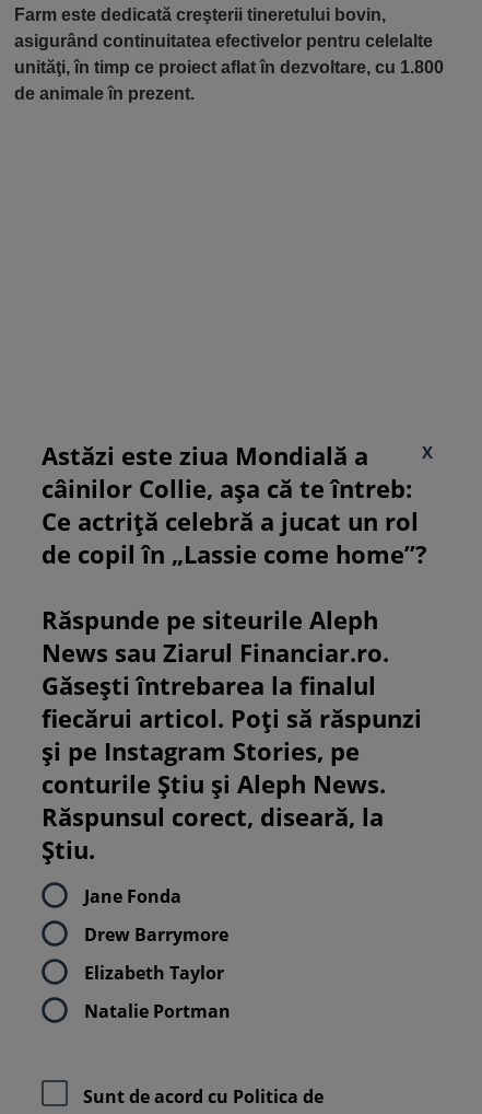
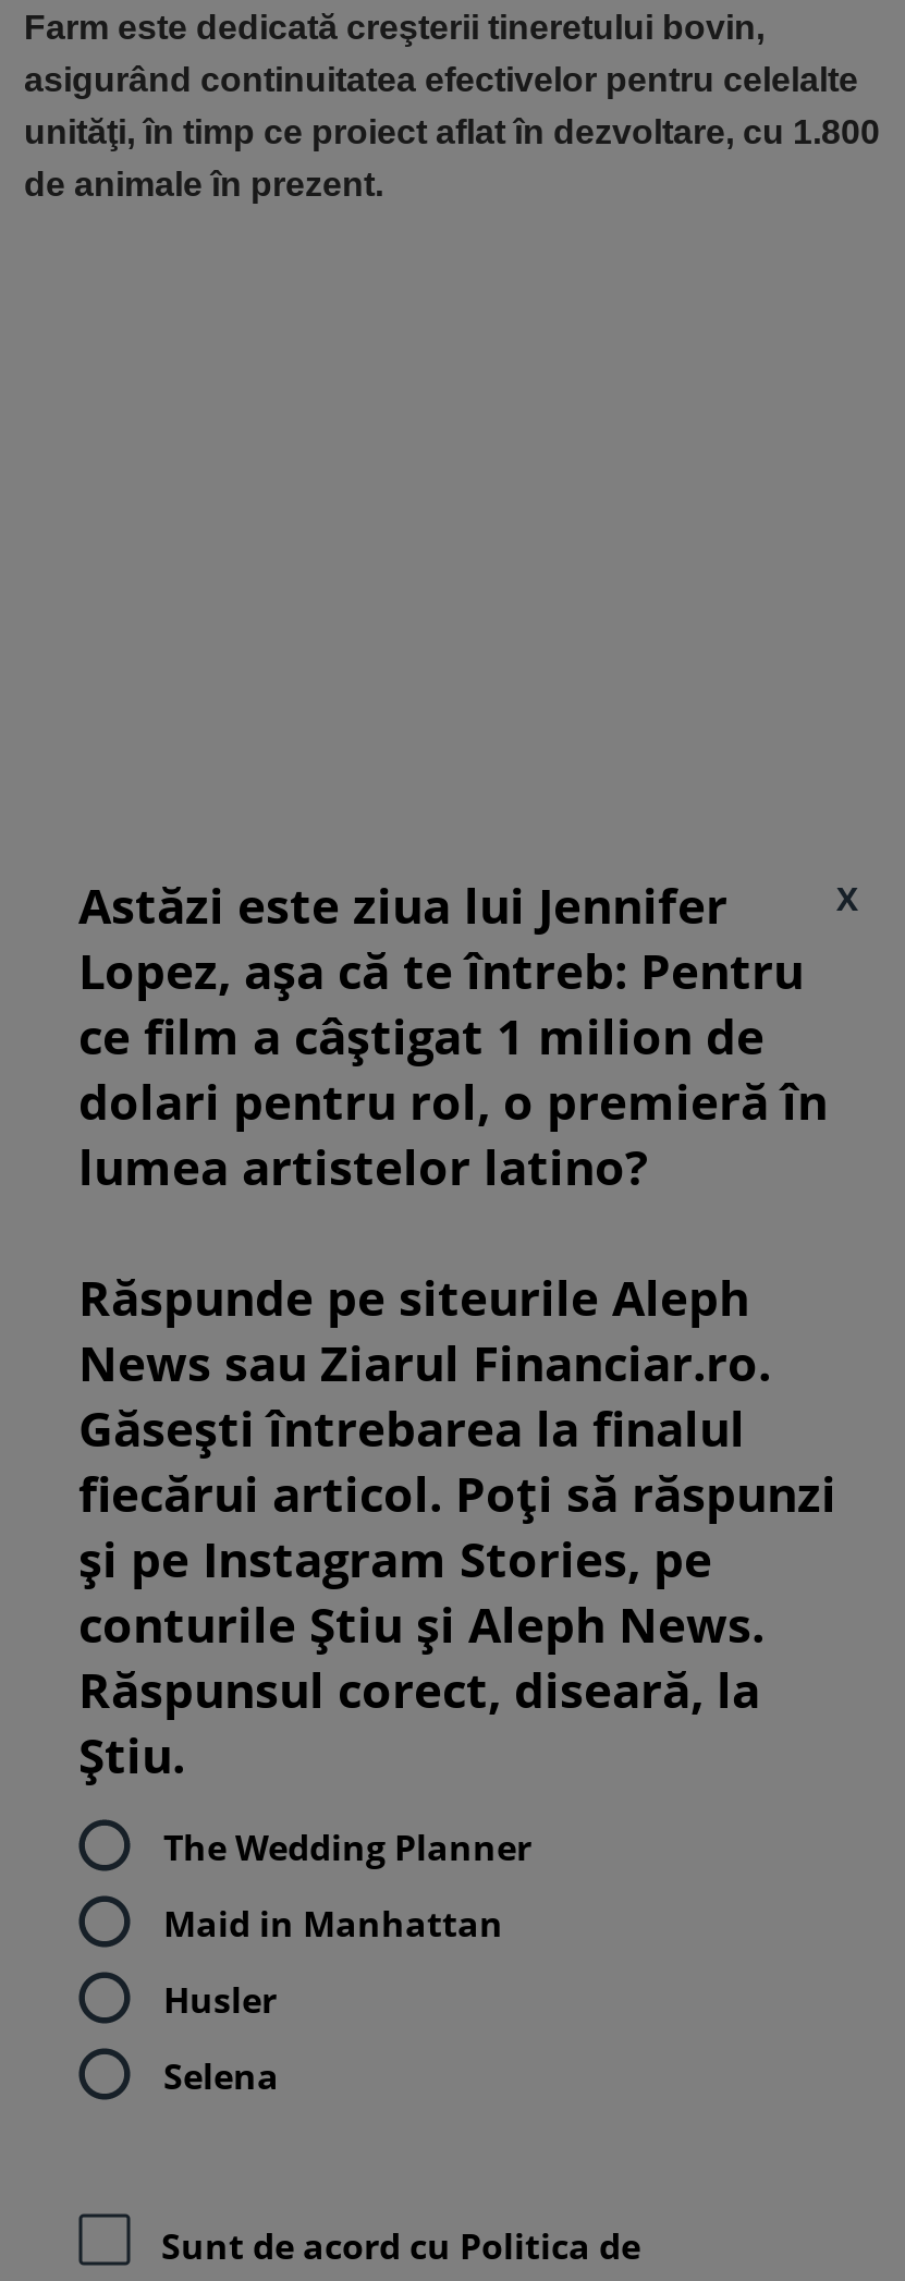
- Astăzi este ziua Mondială a
- câinilor Collie, așa că te întreb:
- Ce actriță celebră a jucat un rol
- de copil în „Lassie come home”?
+ Astăzi este ziua lui Jennifer
+ Lopez, așa că te întreb: Pentru
+ ce film a câștigat 1 milion de
+ dolari pentru rol, o premieră în
+ lumea artistelor latino?

- Jane Fonda
+ The Wedding Planner

- Drew Barrymore
+ Maid in Manhattan

- Elizabeth Taylor
+ Husler

- Natalie Portman
+ Selena
